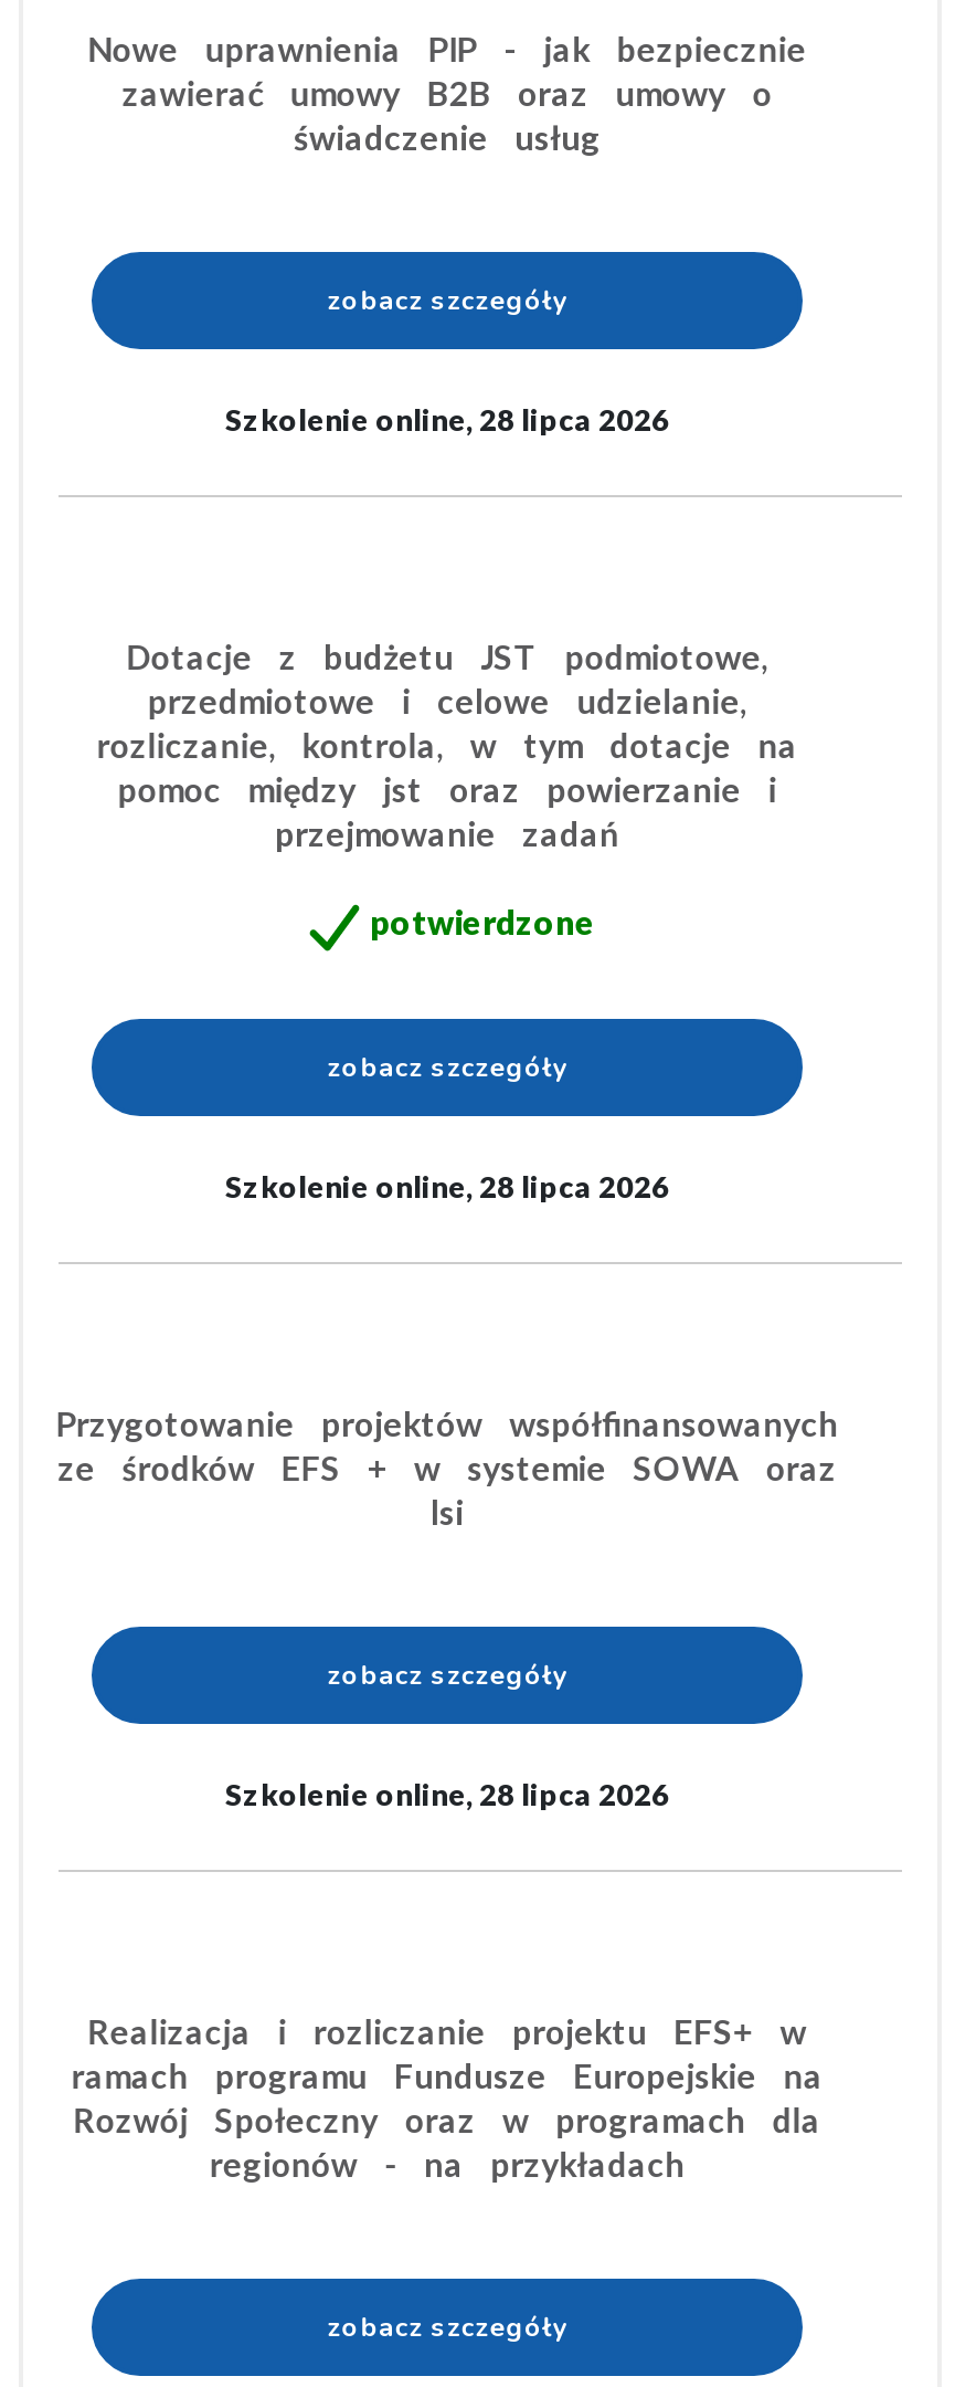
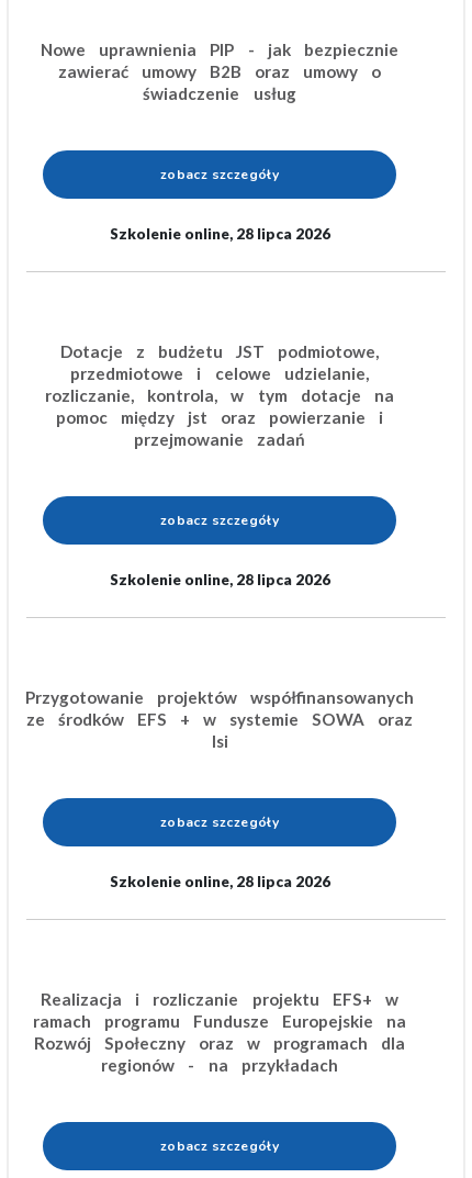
- potwierdzone
